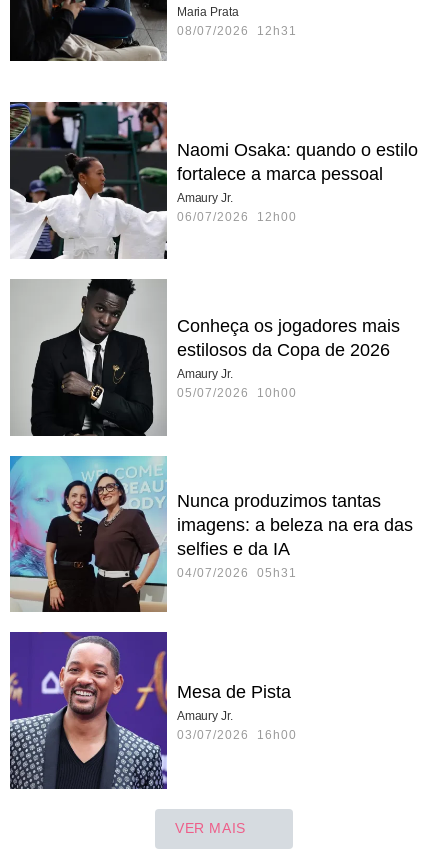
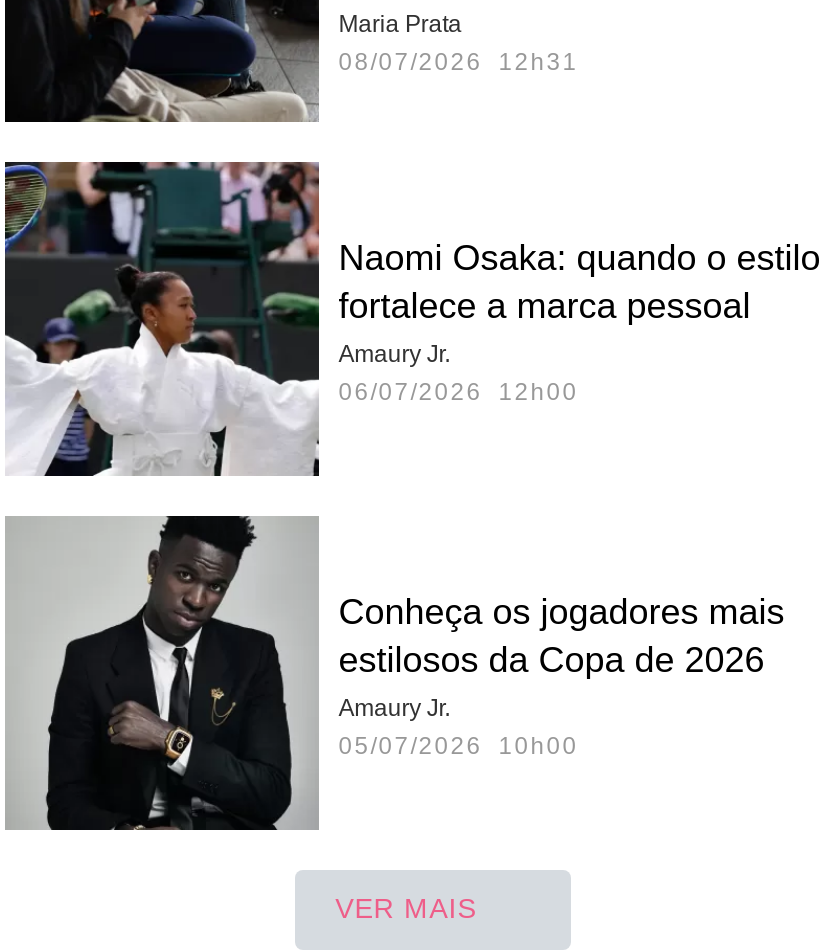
- [image]
- Nunca produzimos tantas
- imagens: a beleza na era das
- selfies e da IA
- 04/07/2026 05h31

- [image]
- Mesa de Pista
- Amaury Jr.
- 03/07/2026 16h00
